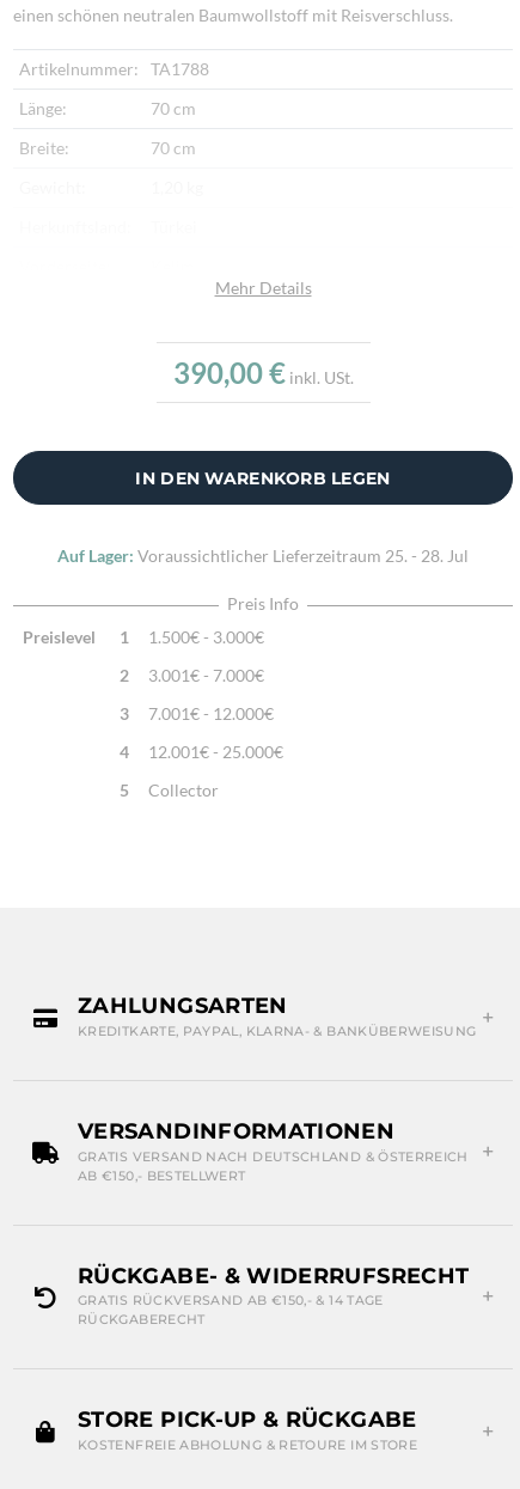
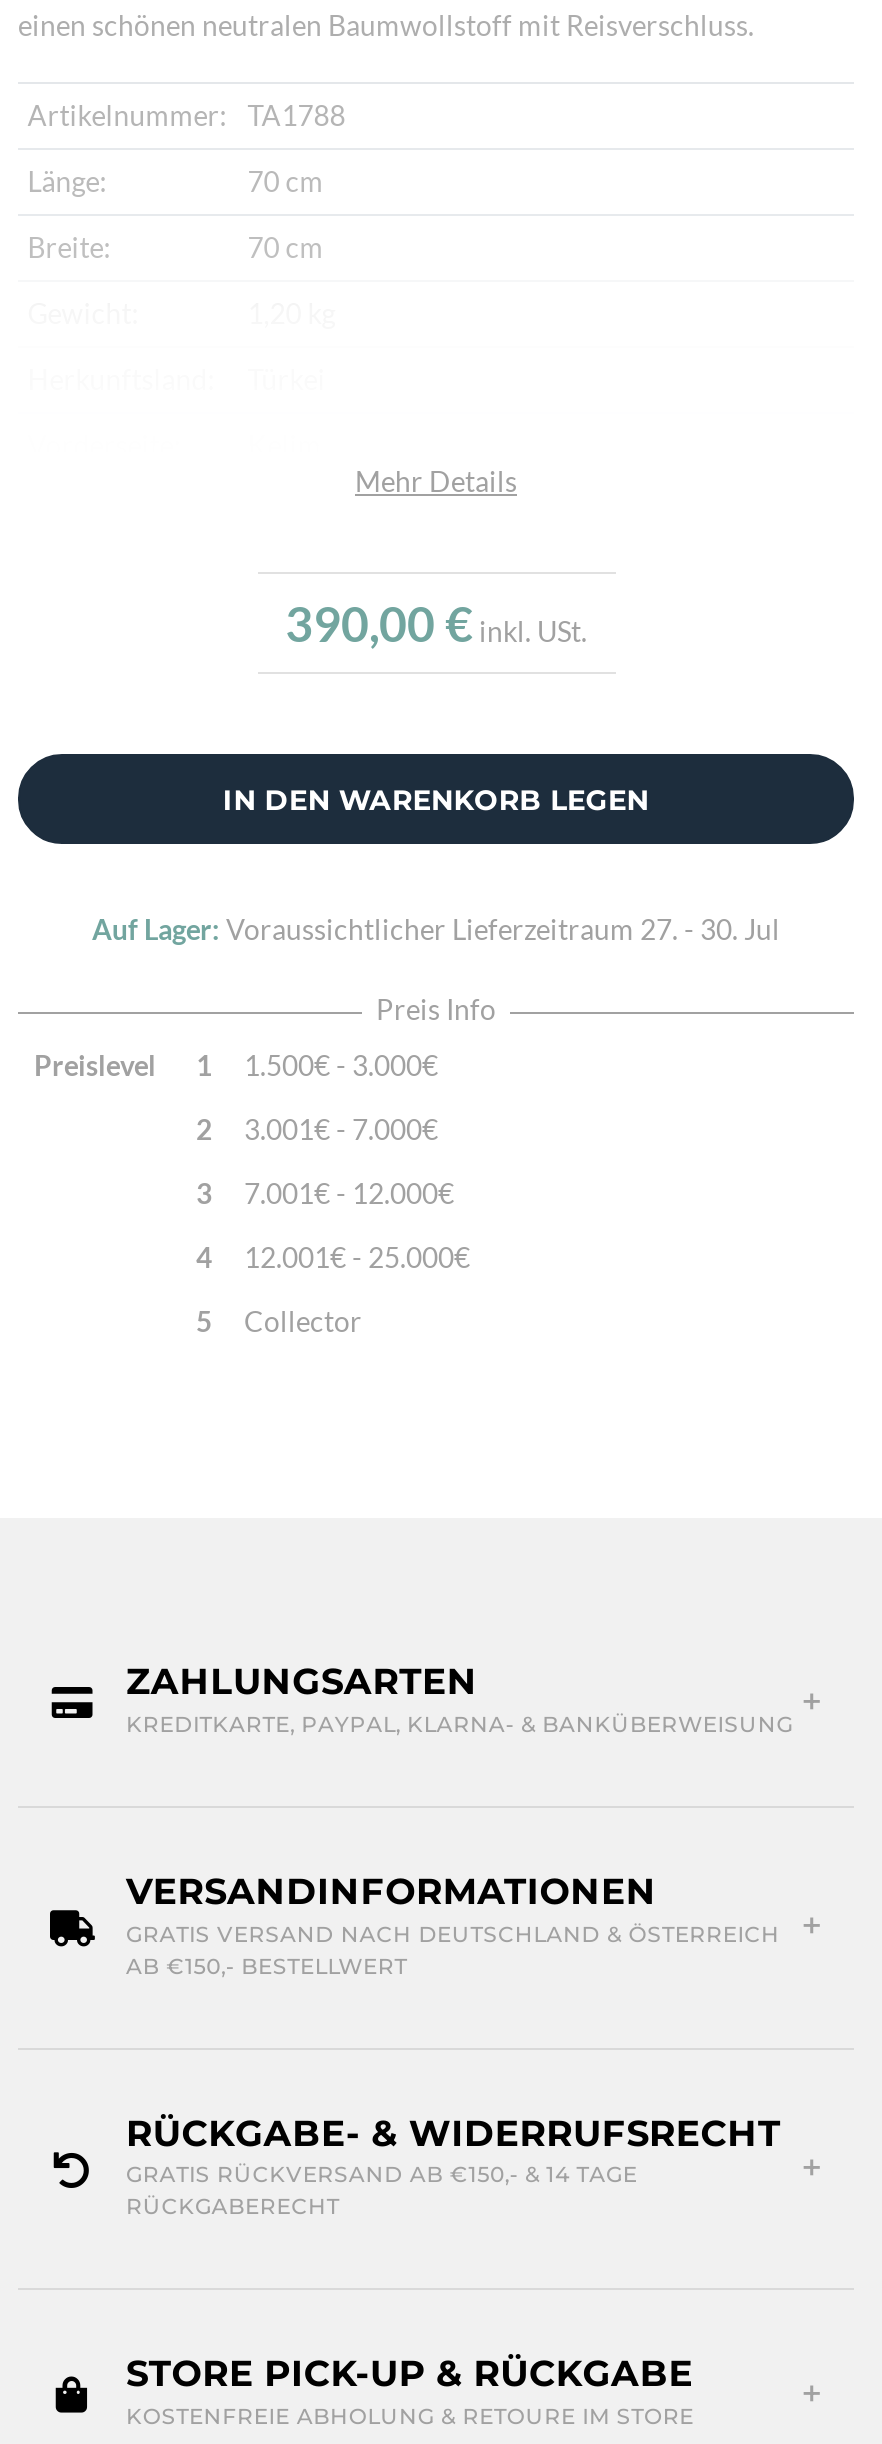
- Auf Lager: Voraussichtlicher Lieferzeitraum 25. - 28. Jul
+ Auf Lager: Voraussichtlicher Lieferzeitraum 27. - 30. Jul
